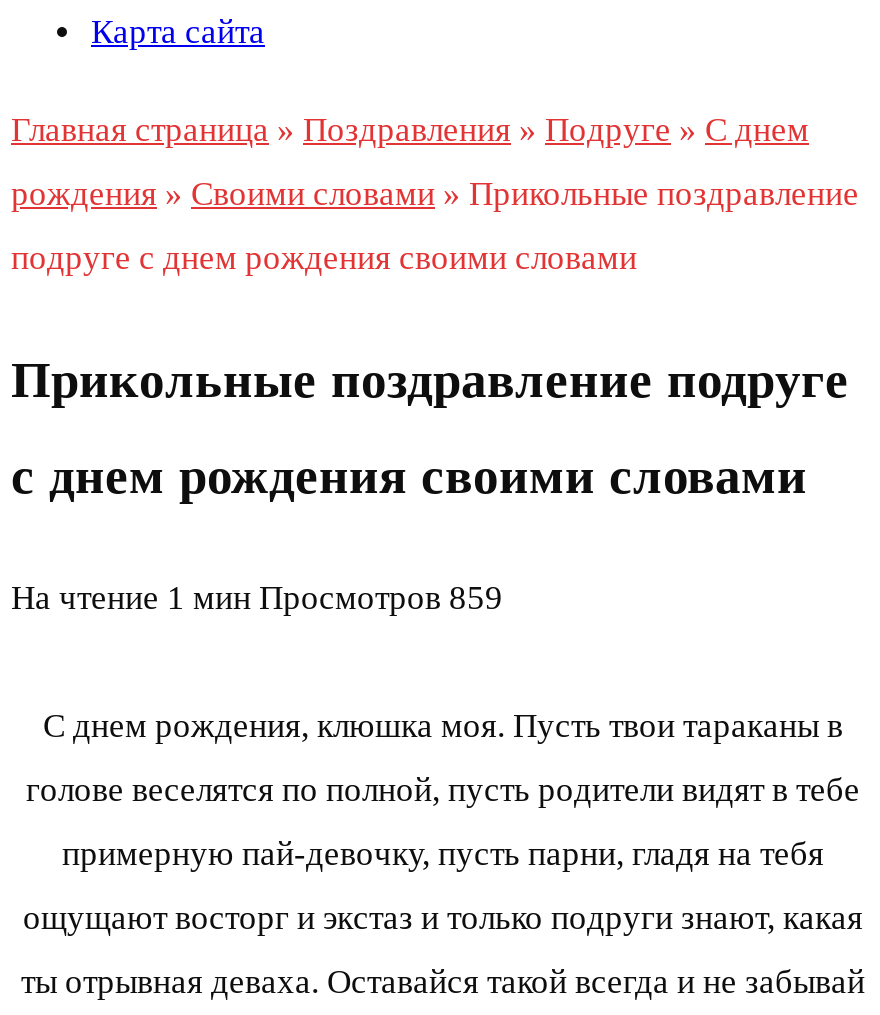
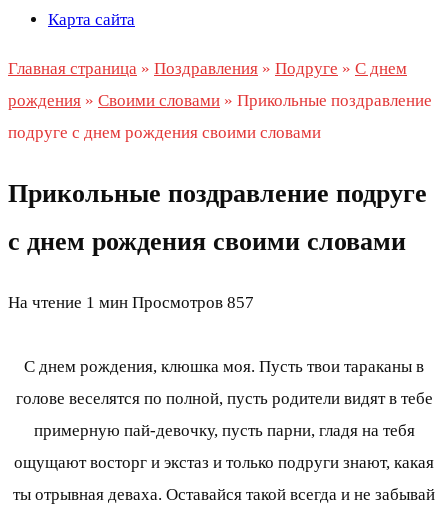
- На чтение 1 мин Просмотров 859
+ На чтение 1 мин Просмотров 857
